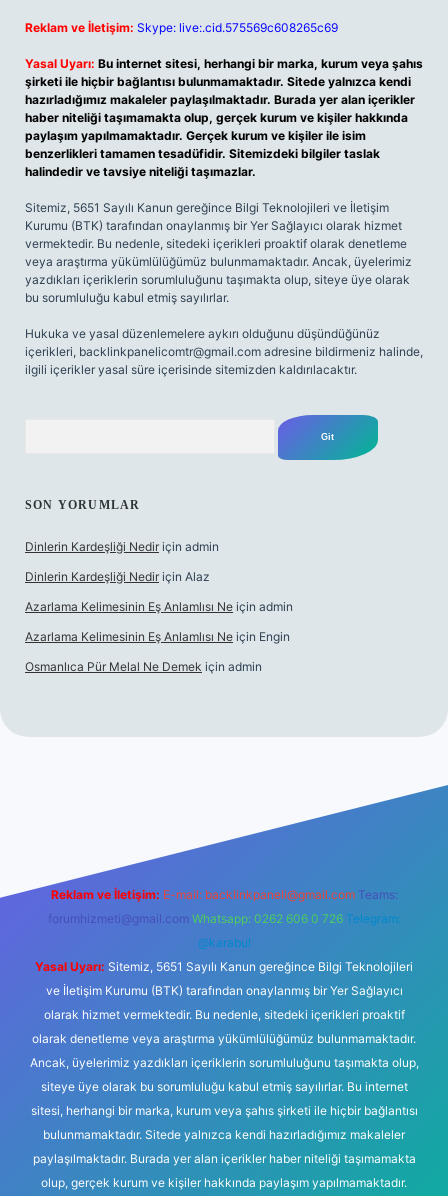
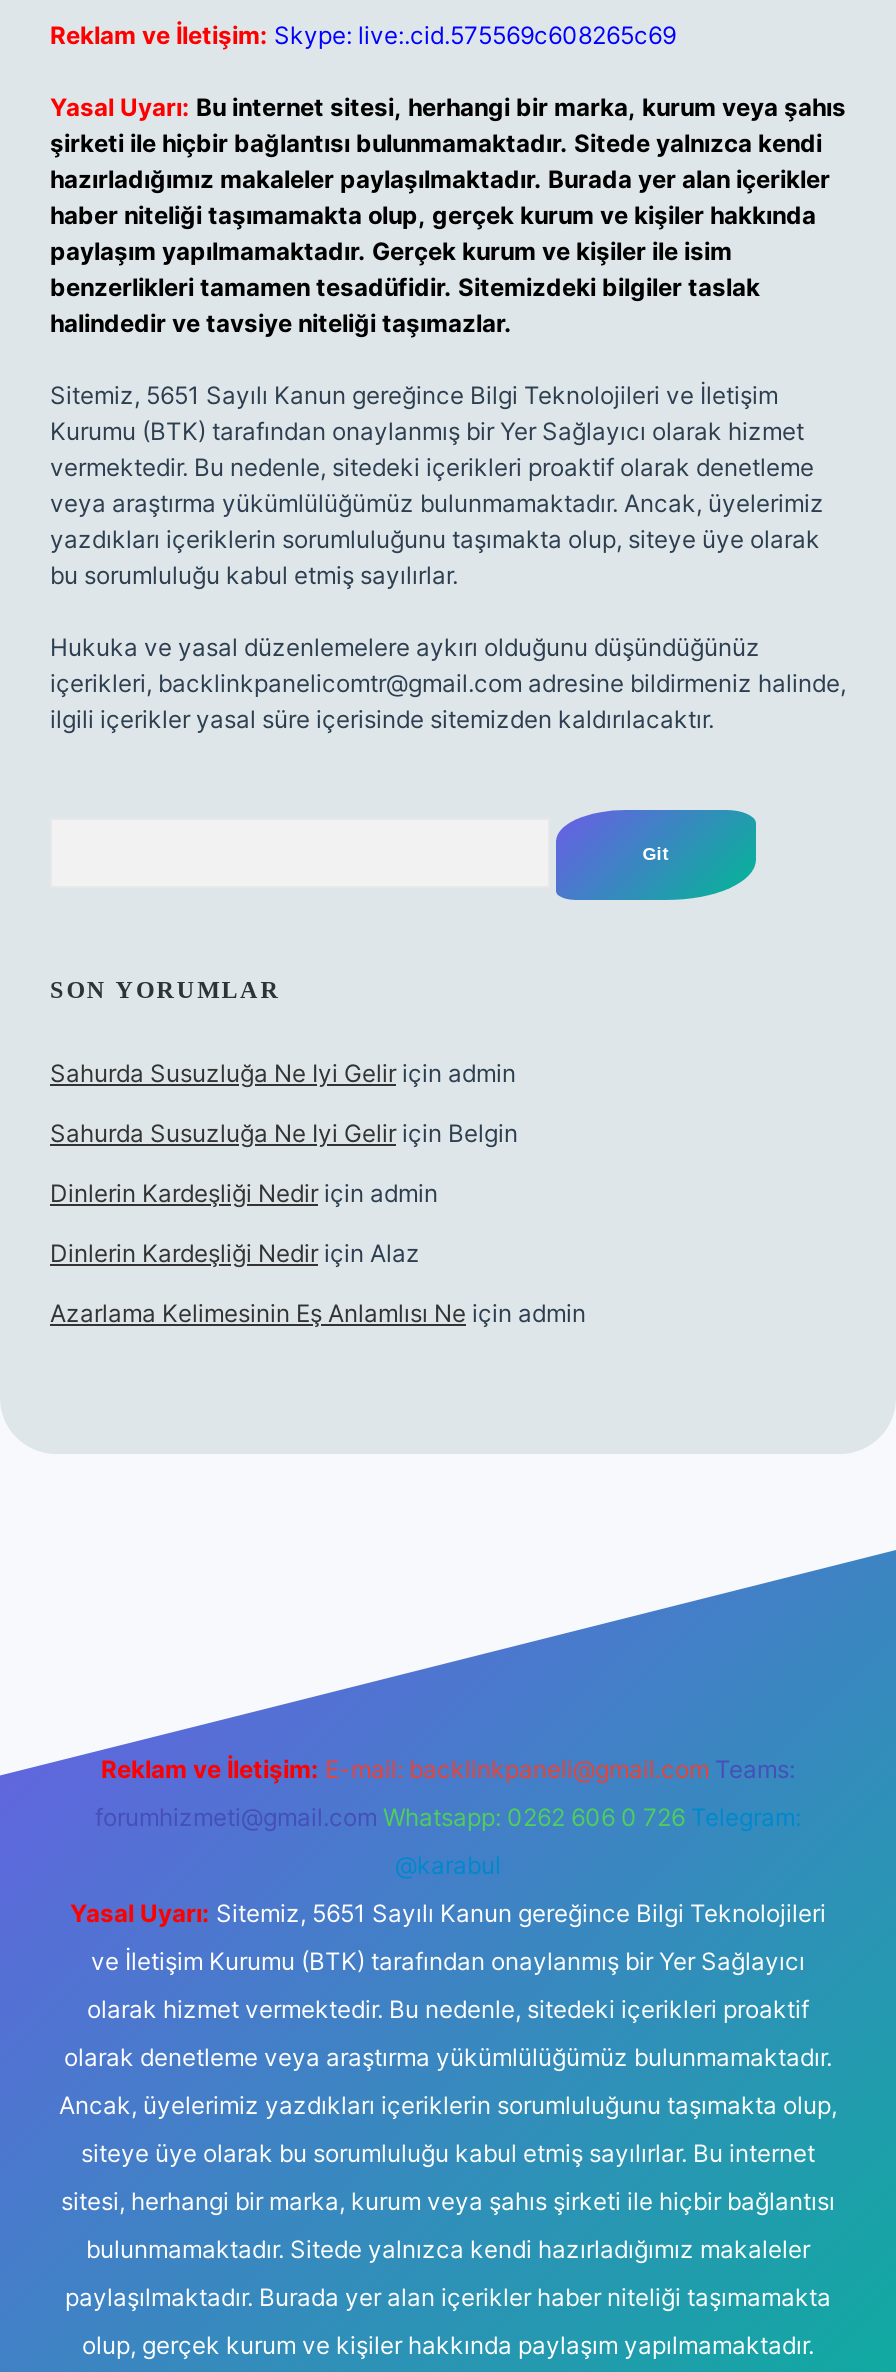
+ Sahurda Susuzluğa Ne Iyi Gelir için admin
+ Sahurda Susuzluğa Ne Iyi Gelir için Belgin

moved down: Dinlerin Kardeşliği Nedir için admin | Dinlerin Kardeşliği Nedir için Alaz | Azarlama Kelimesinin Eş Anlamlısı Ne için admin

- Azarlama Kelimesinin Eş Anlamlısı Ne için Engin
- Osmanlıca Pür Melal Ne Demek için admin
